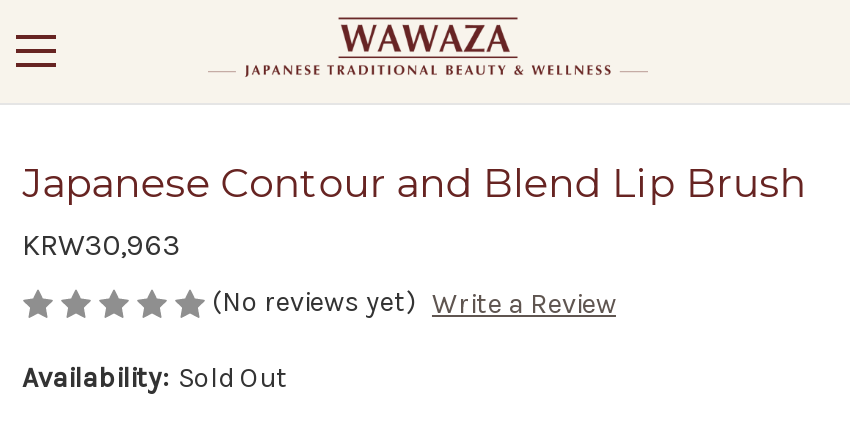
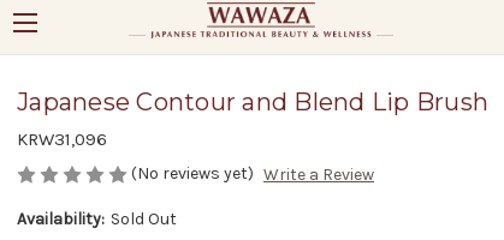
- KRW30,963
+ KRW31,096
